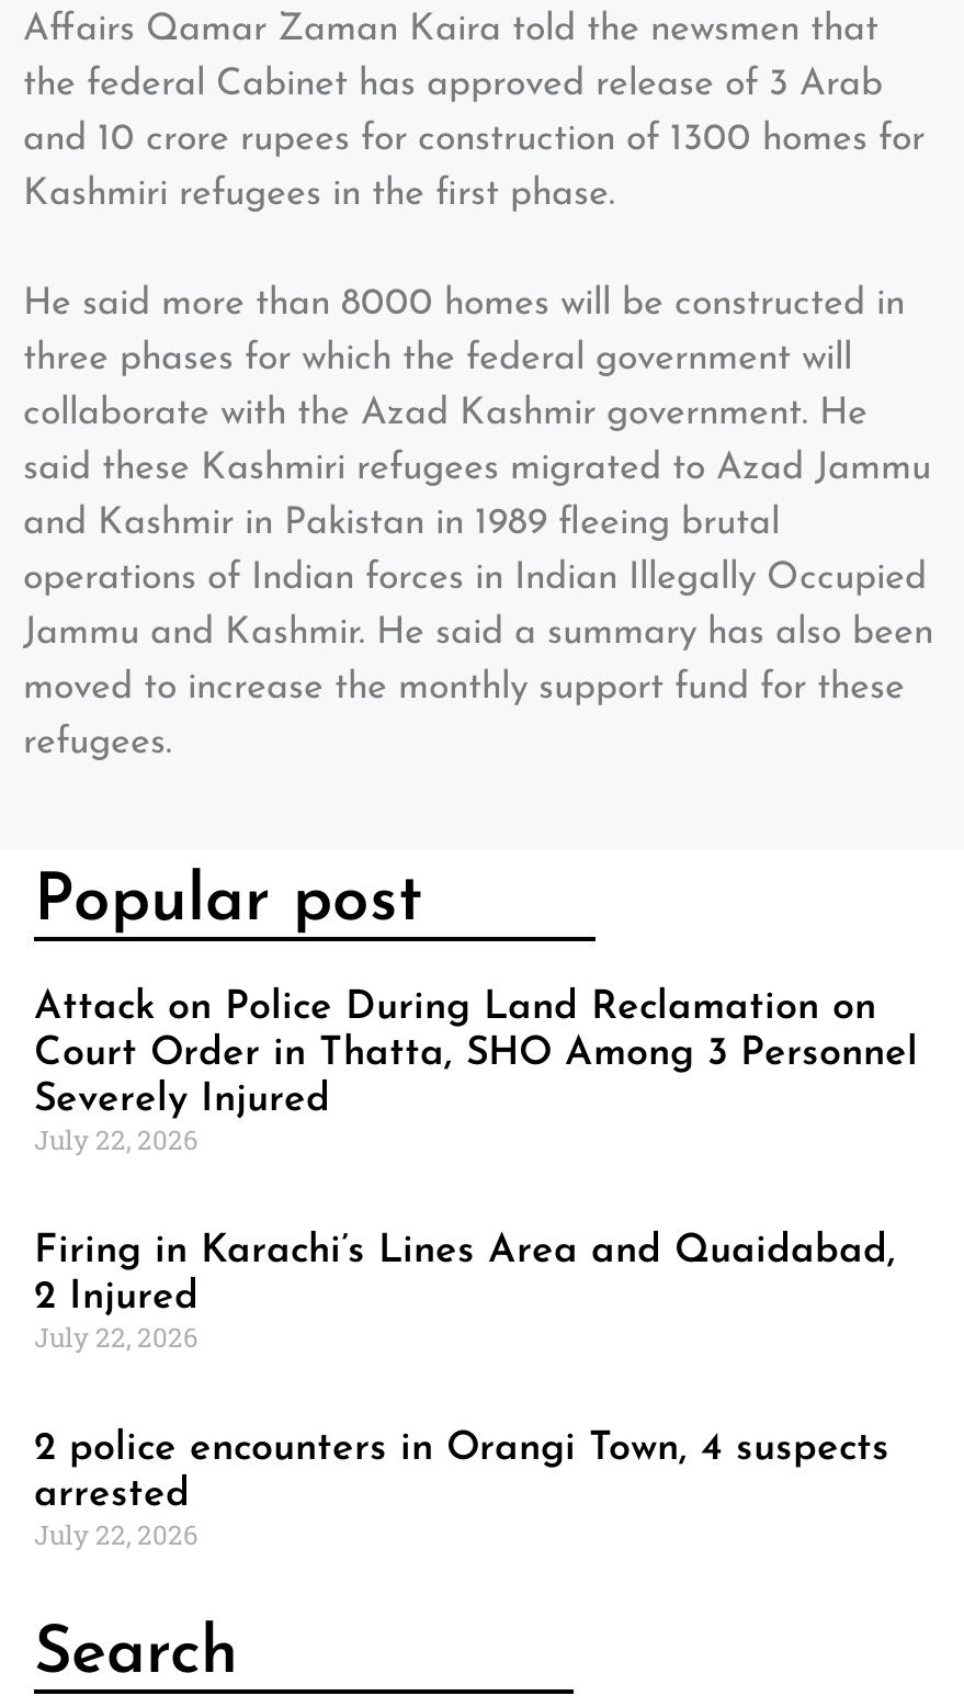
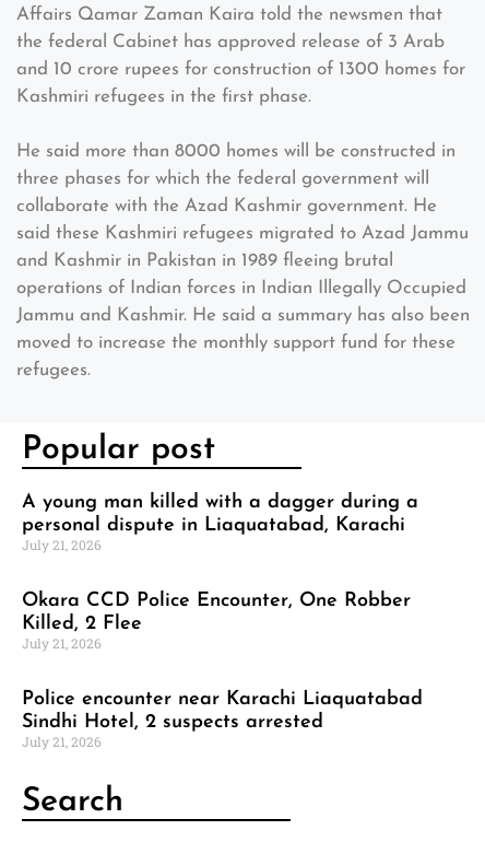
- Attack on Police During Land Reclamation on
- Court Order in Thatta, SHO Among 3 Personnel
- Severely Injured
- July 22, 2026
+ A young man killed with a dagger during a
+ personal dispute in Liaquatabad, Karachi
+ July 21, 2026

- Firing in Karachi’s Lines Area and Quaidabad,
- 2 Injured
- July 22, 2026
+ Okara CCD Police Encounter, One Robber
+ Killed, 2 Flee
+ July 21, 2026

- 2 police encounters in Orangi Town, 4 suspects
- arrested
- July 22, 2026
+ Police encounter near Karachi Liaquatabad
+ Sindhi Hotel, 2 suspects arrested
+ July 21, 2026
